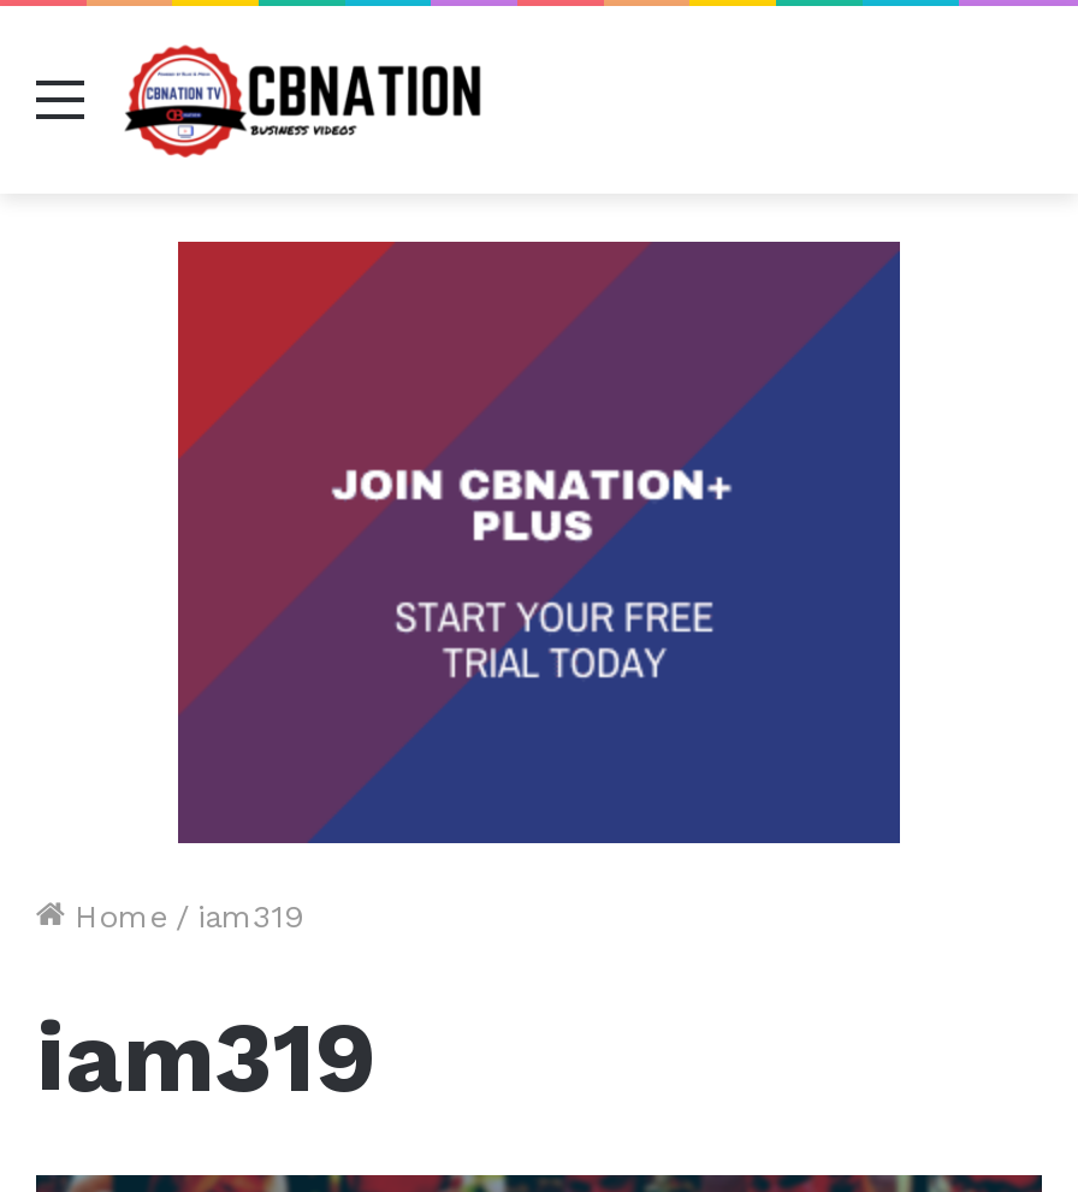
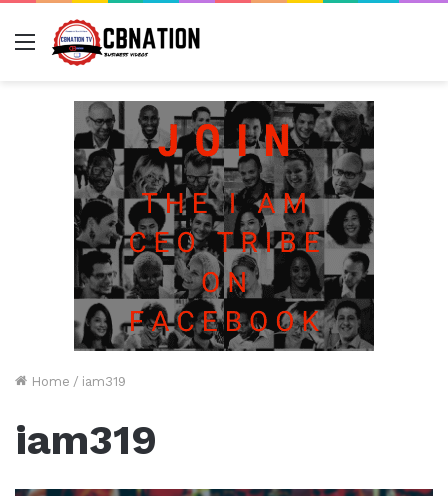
- [image]
+ [image]
